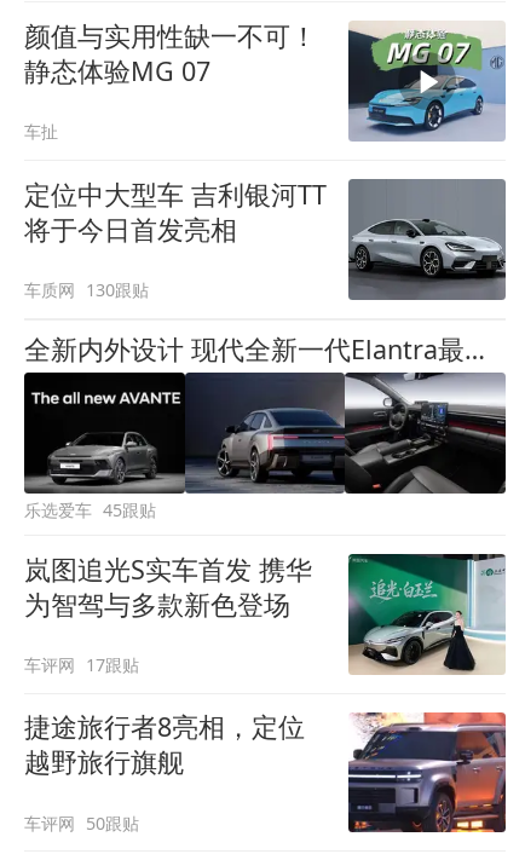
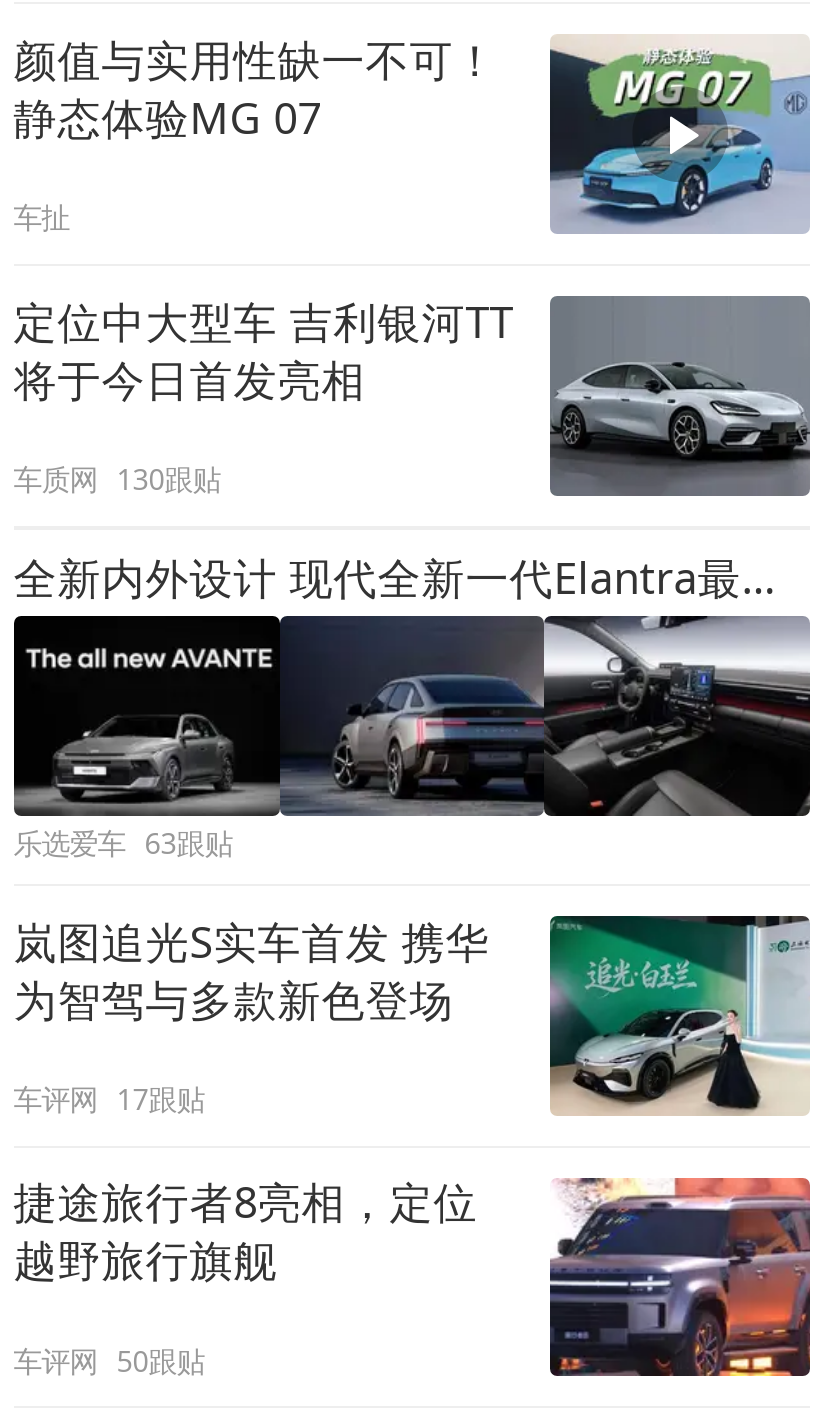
- 乐选爱车 45跟贴
+ 乐选爱车 63跟贴
